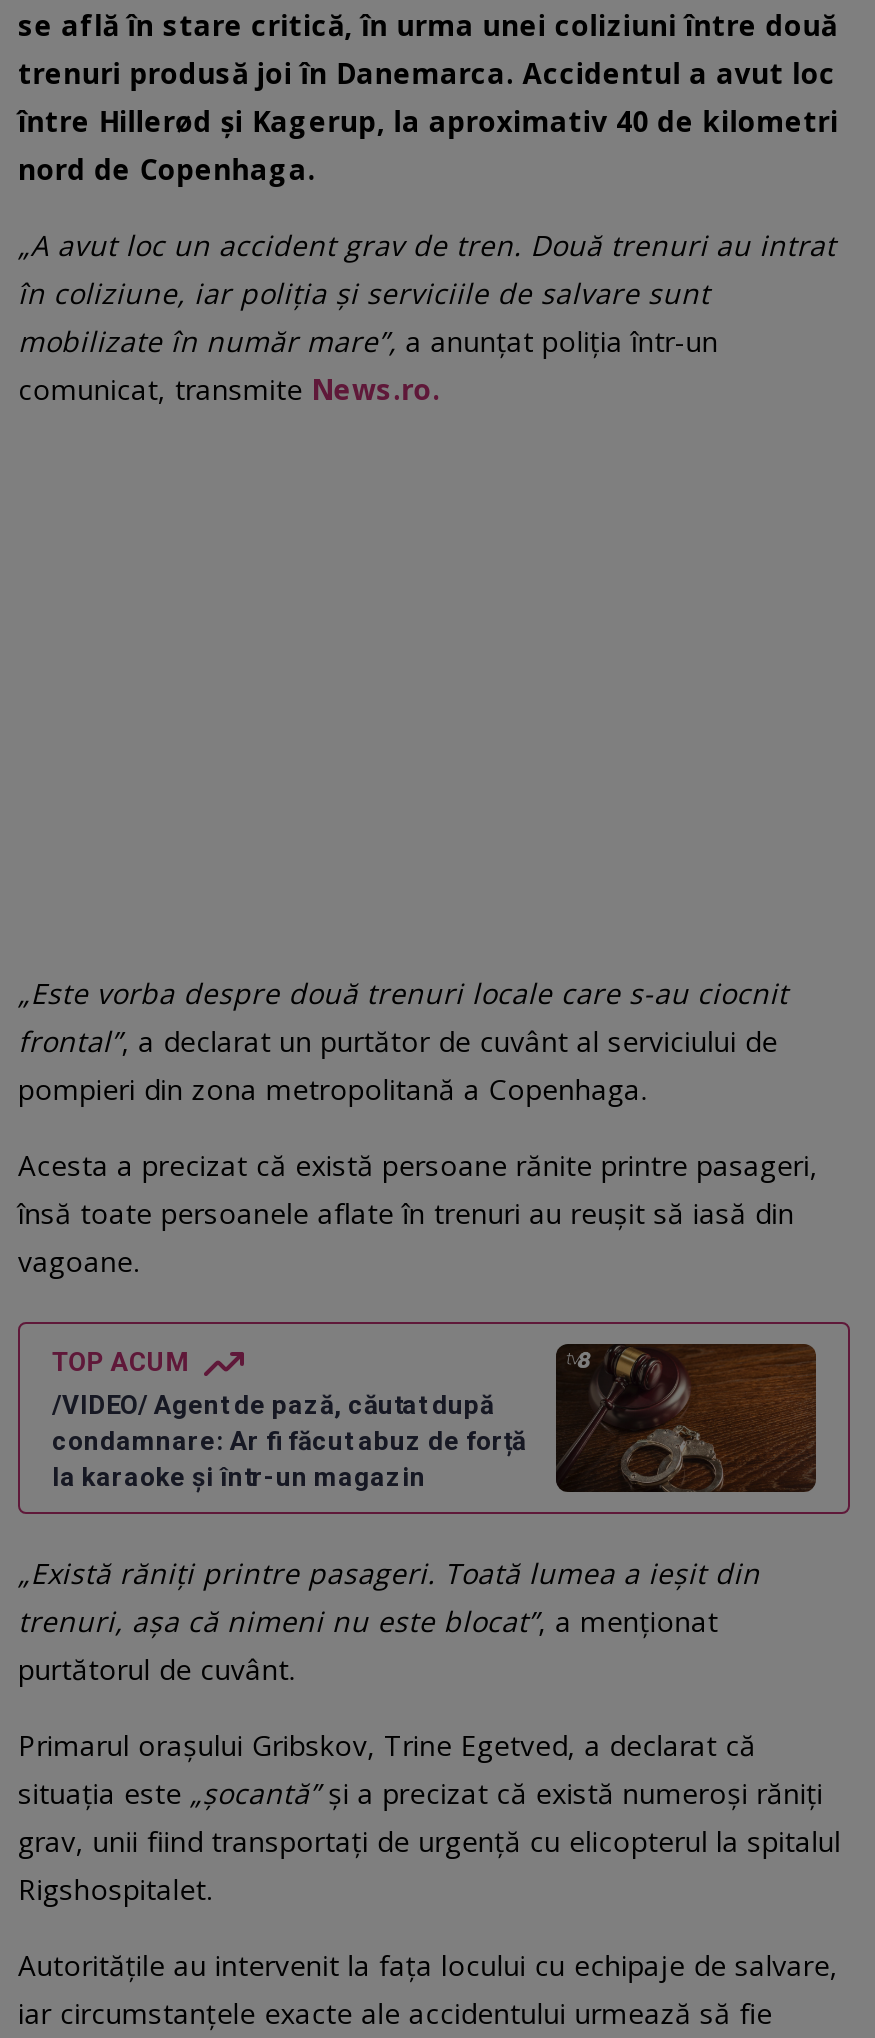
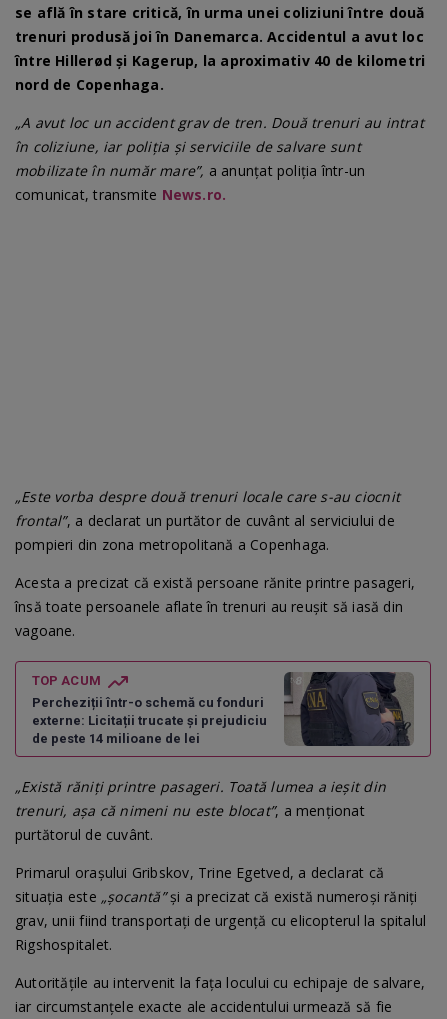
- [image]
- /VIDEO/ Agent de pază, căutat după
- condamnare: Ar fi făcut abuz de forță
- la karaoke și într-un magazin
+ [image]
+ Percheziții într-o schemă cu fonduri
+ externe: Licitații trucate și prejudiciu
+ de peste 14 milioane de lei
